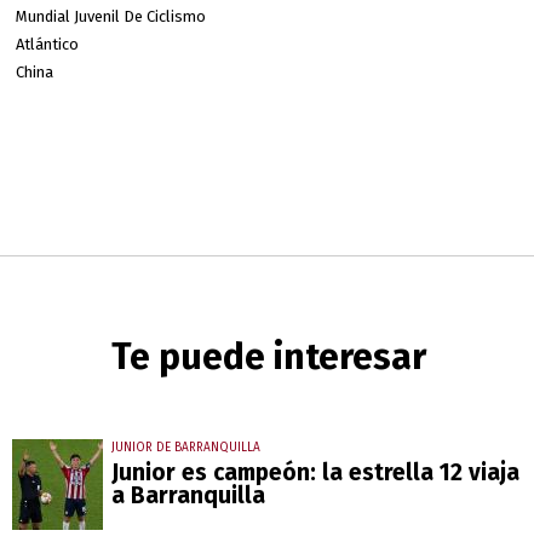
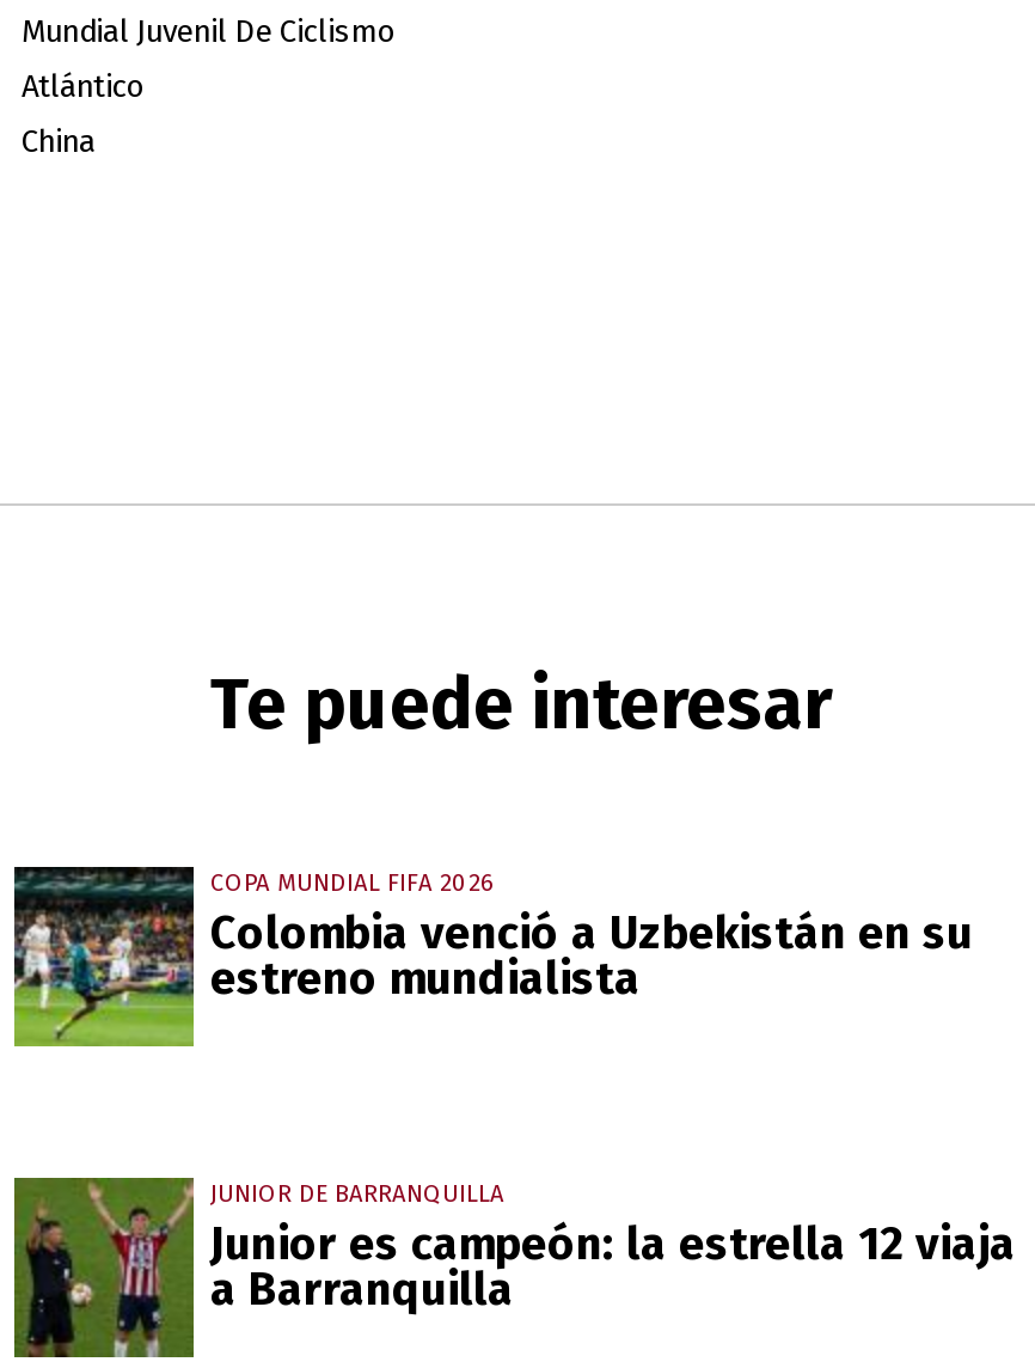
+ [image]
+ COPA MUNDIAL FIFA 2026
+ Colombia venció a Uzbekistán en su
+ estreno mundialista
